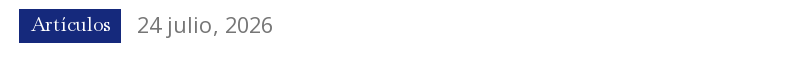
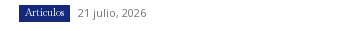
- Artículos 24 julio, 2026
+ Artículos 21 julio, 2026
